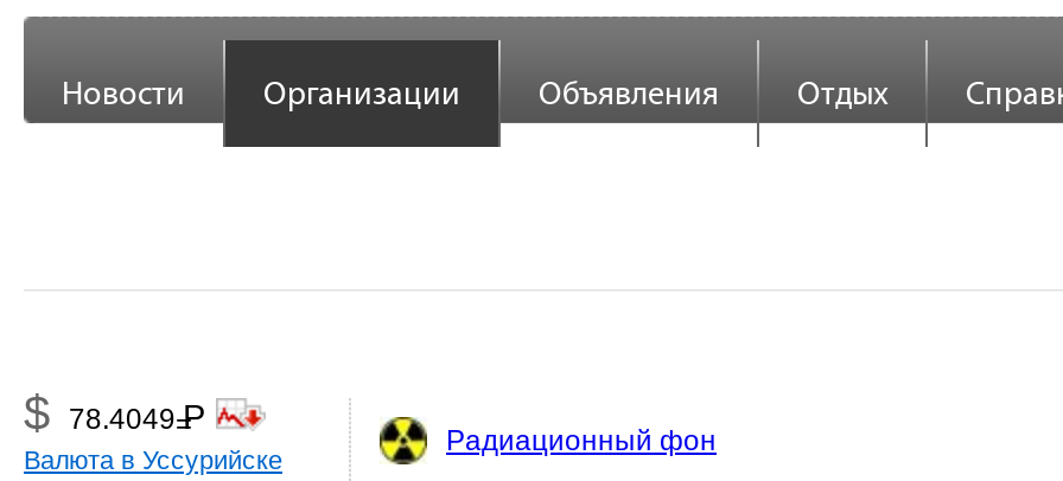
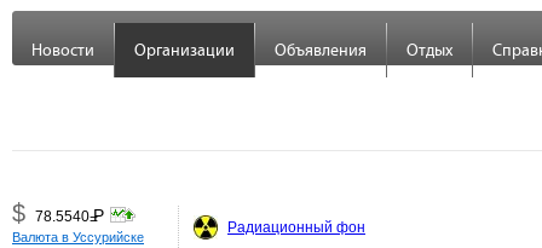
- $ 78.4049= Р
+ $ 78.5540= Р
